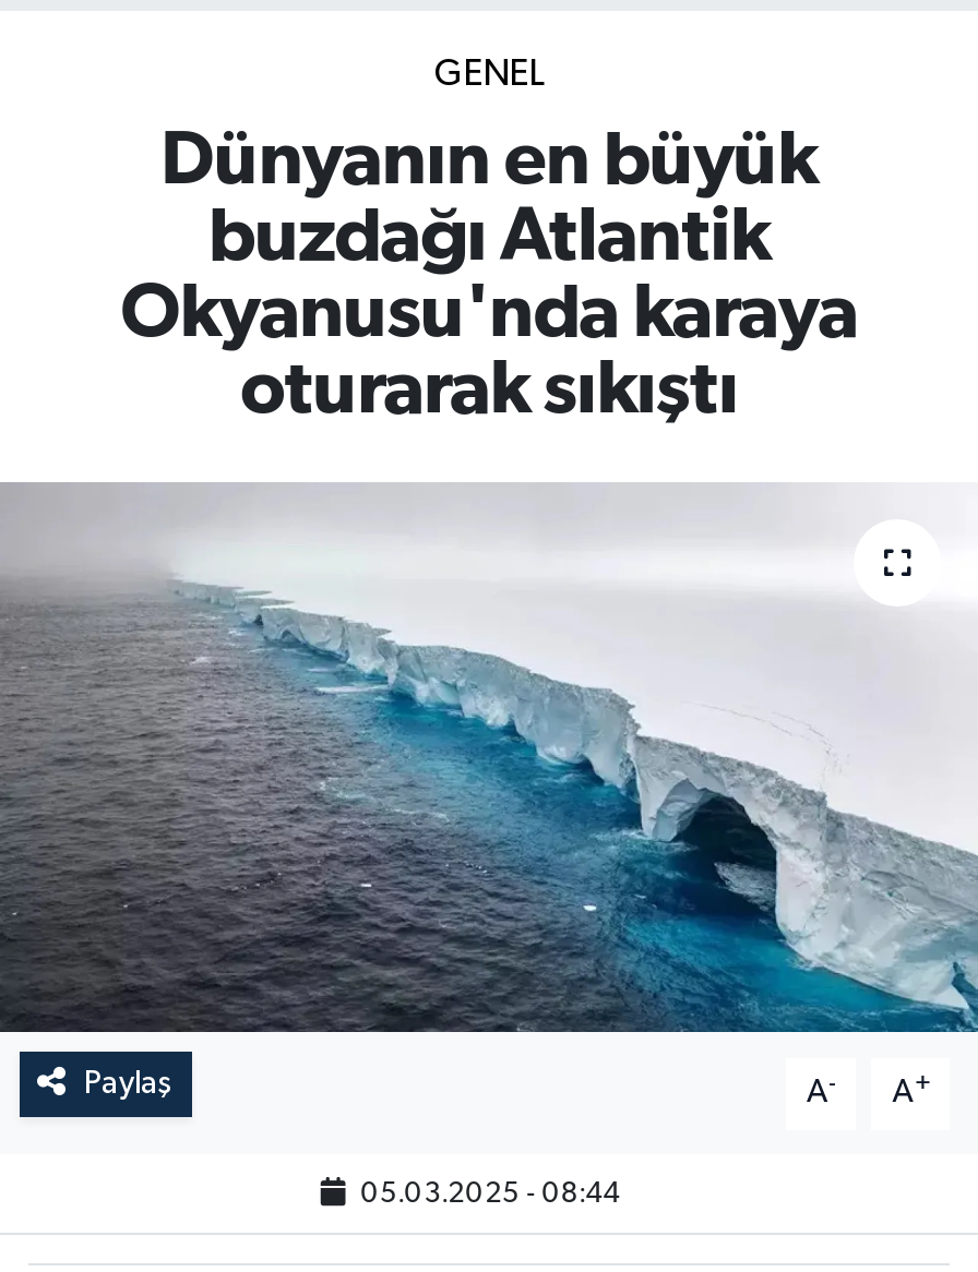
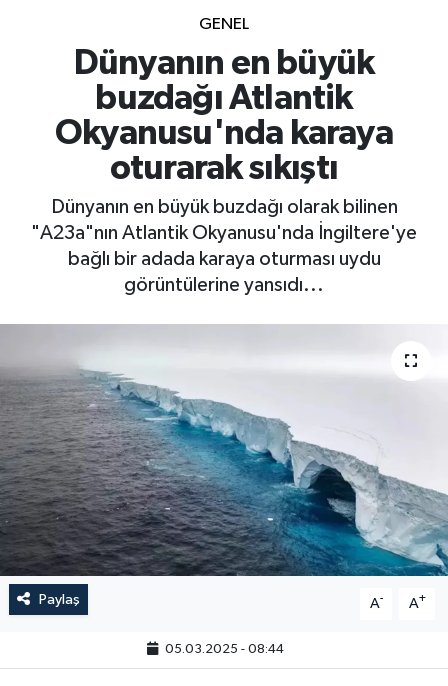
+ Dünyanın en büyük buzdağı olarak bilinen
+ "A23a"nın Atlantik Okyanusu'nda İngiltere'ye
+ bağlı bir adada karaya oturması uydu
+ görüntülerine yansıdı...
